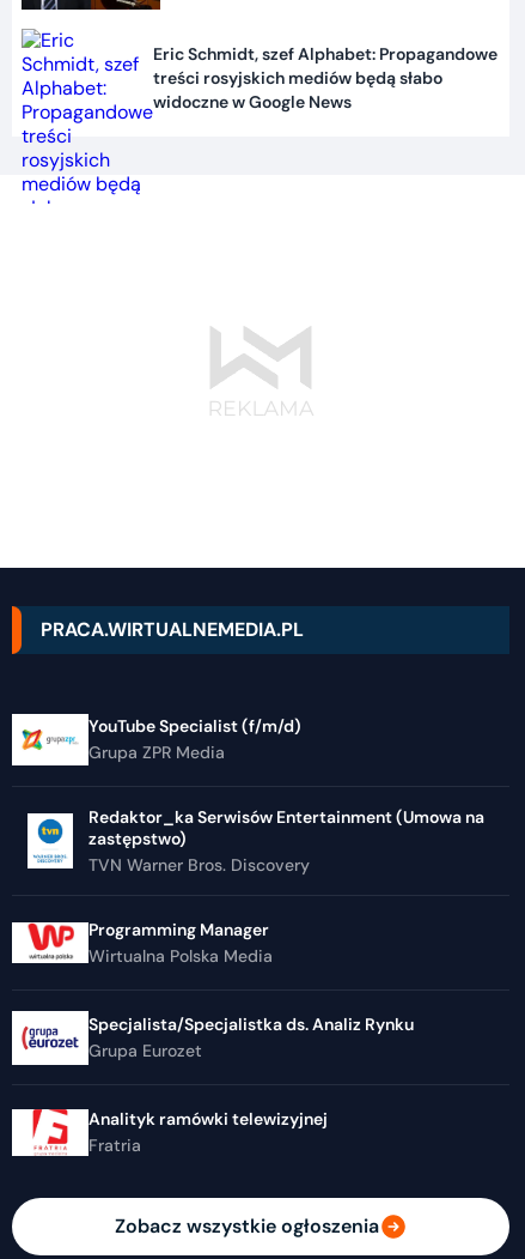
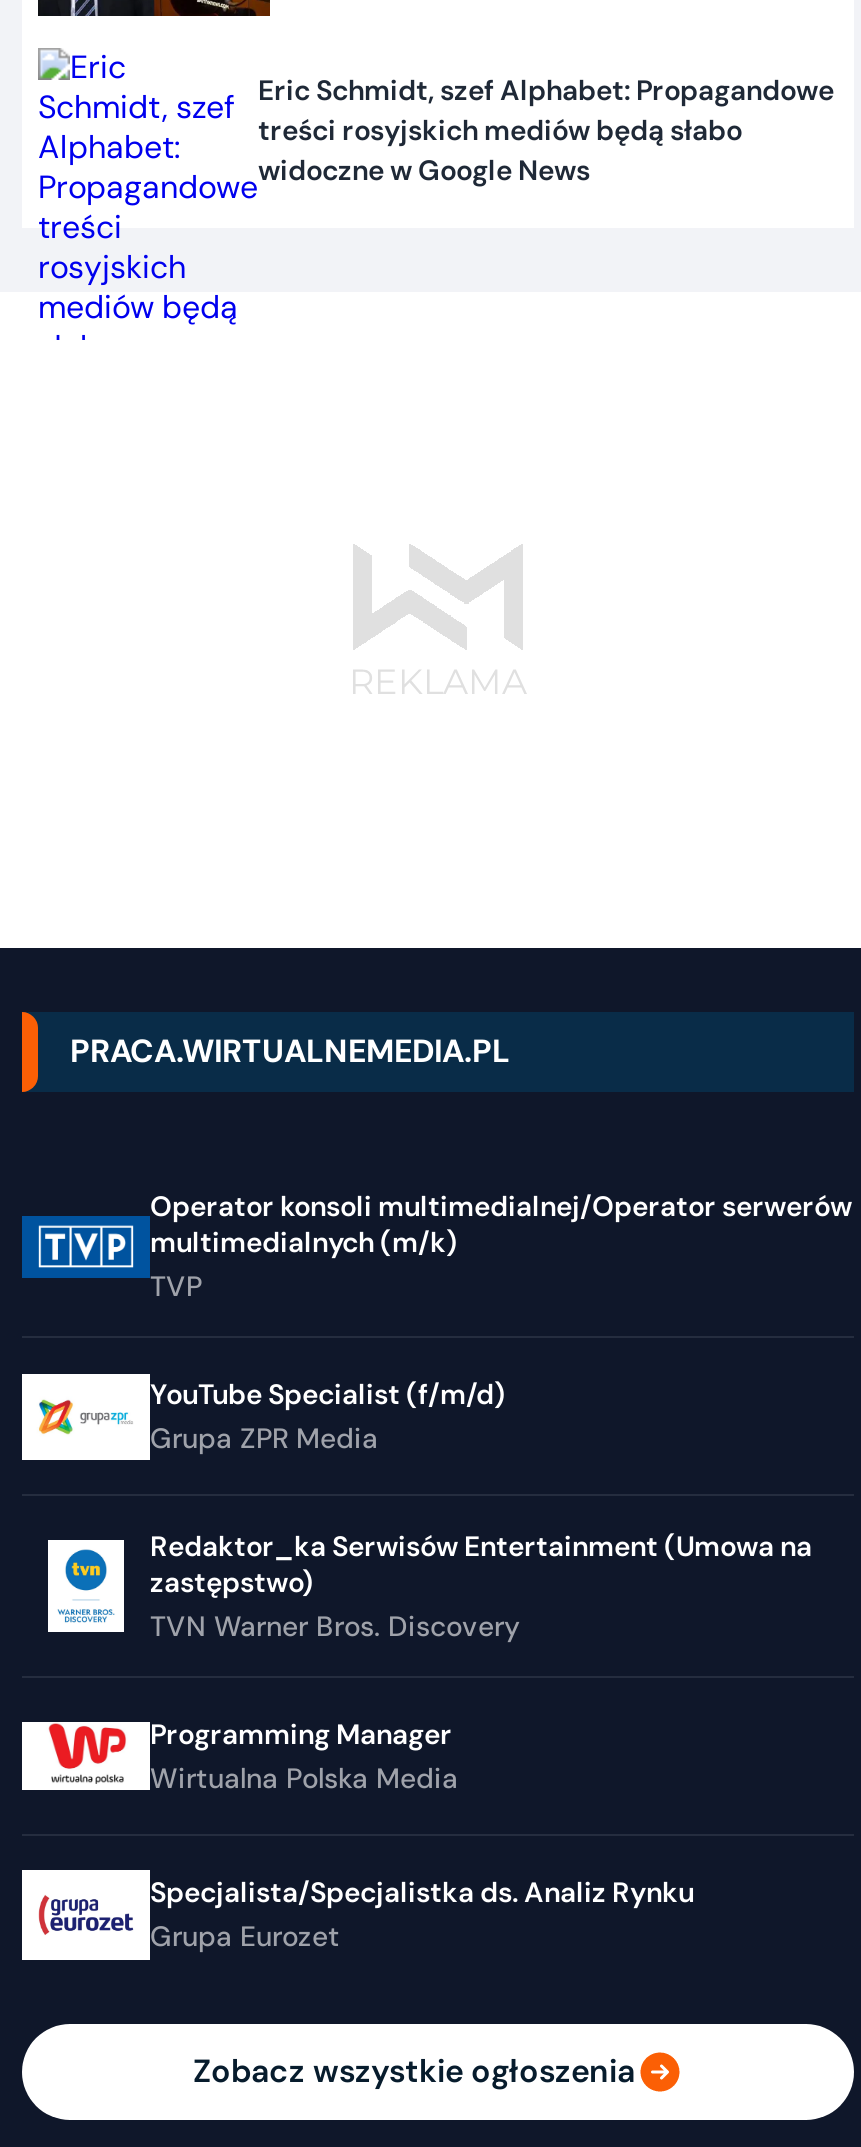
+ [image]
+ Operator konsoli multimedialnej/Operator serwerów
+ multimedialnych (m/k)
+ TVP

moved down: YouTube Specialist (f/m/d) | Grupa ZPR Media | Redaktor_ka Serwisów Entertainment (Umowa na | ... | Specjalista/Specjalistka ds. Analiz Rynku | Grupa Eurozet

- [image]
- Analityk ramówki telewizyjnej
- Fratria
